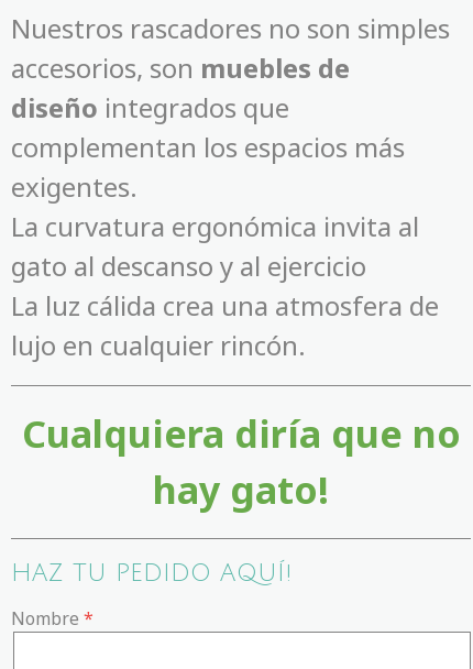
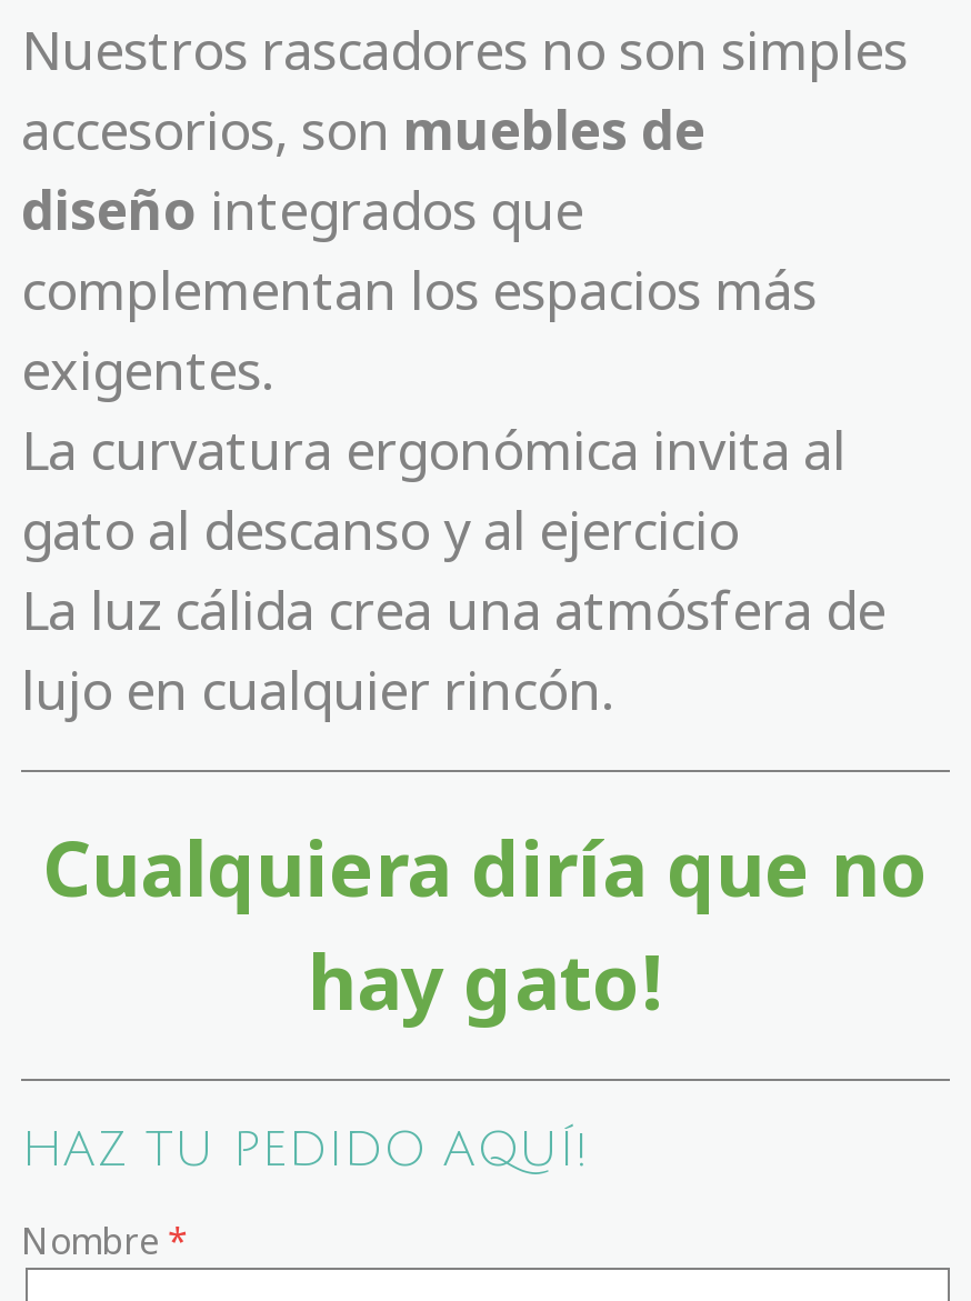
- La luz cálida crea una atmosfera de
+ La luz cálida crea una atmósfera de
